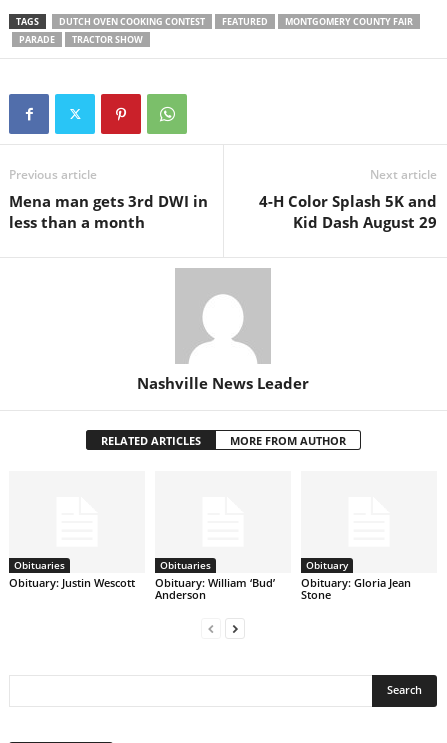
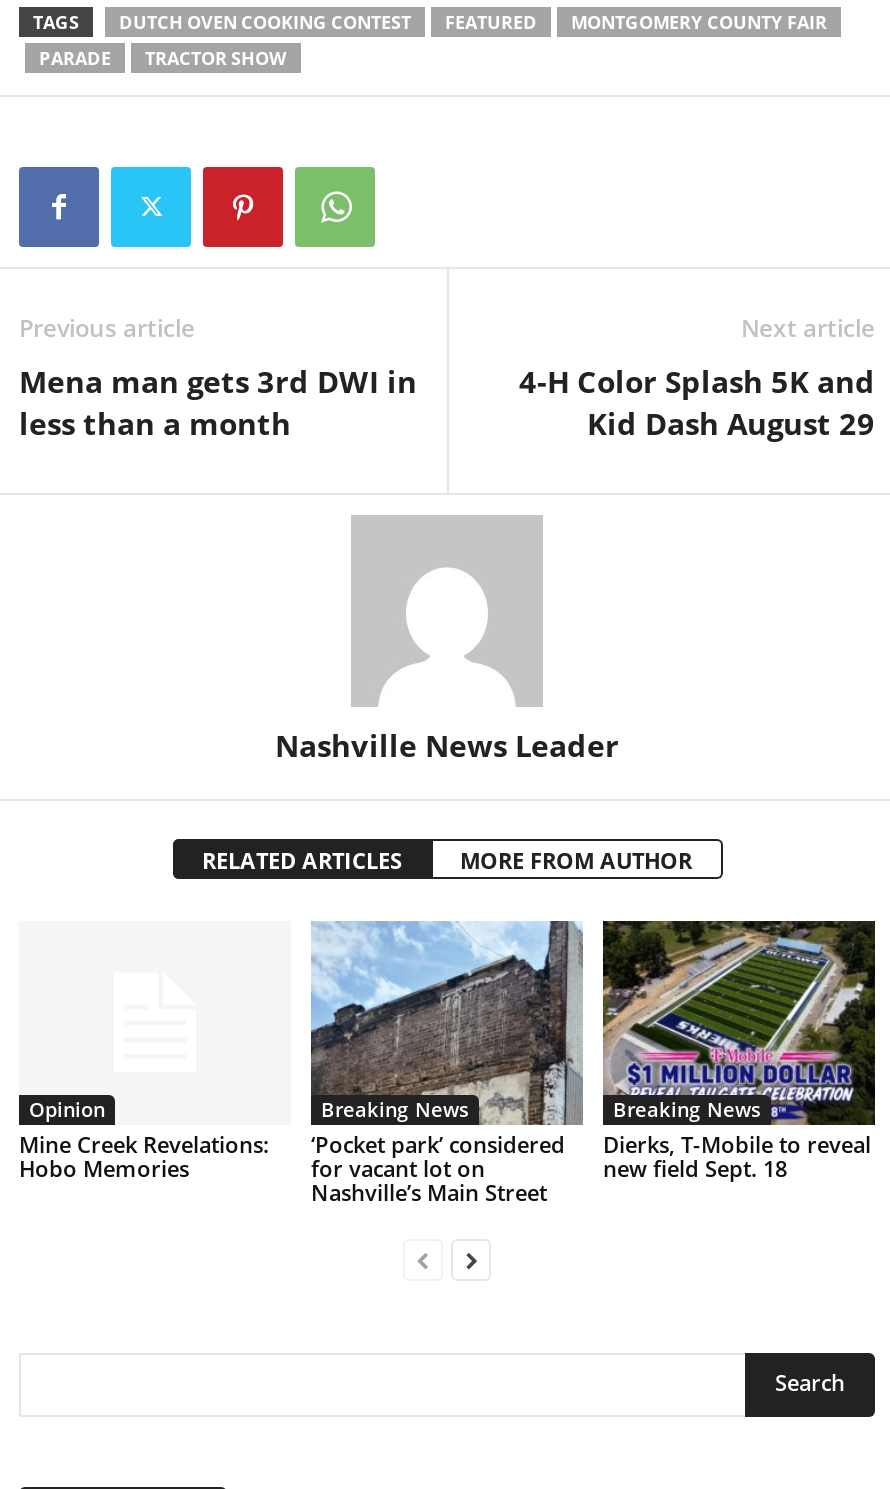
+ [image]

+ [image]

- Obituaries
- Obituary: Justin Wescott
+ Opinion
+ Mine Creek Revelations:
+ Hobo Memories

- Obituaries
- Obituary: William ‘Bud’
- Anderson
+ Breaking News
+ ‘Pocket park’ considered
+ for vacant lot on
+ Nashville’s Main Street

- Obituary
- Obituary: Gloria Jean
- Stone
+ Breaking News
+ Dierks, T-Mobile to reveal
+ new field Sept. 18
